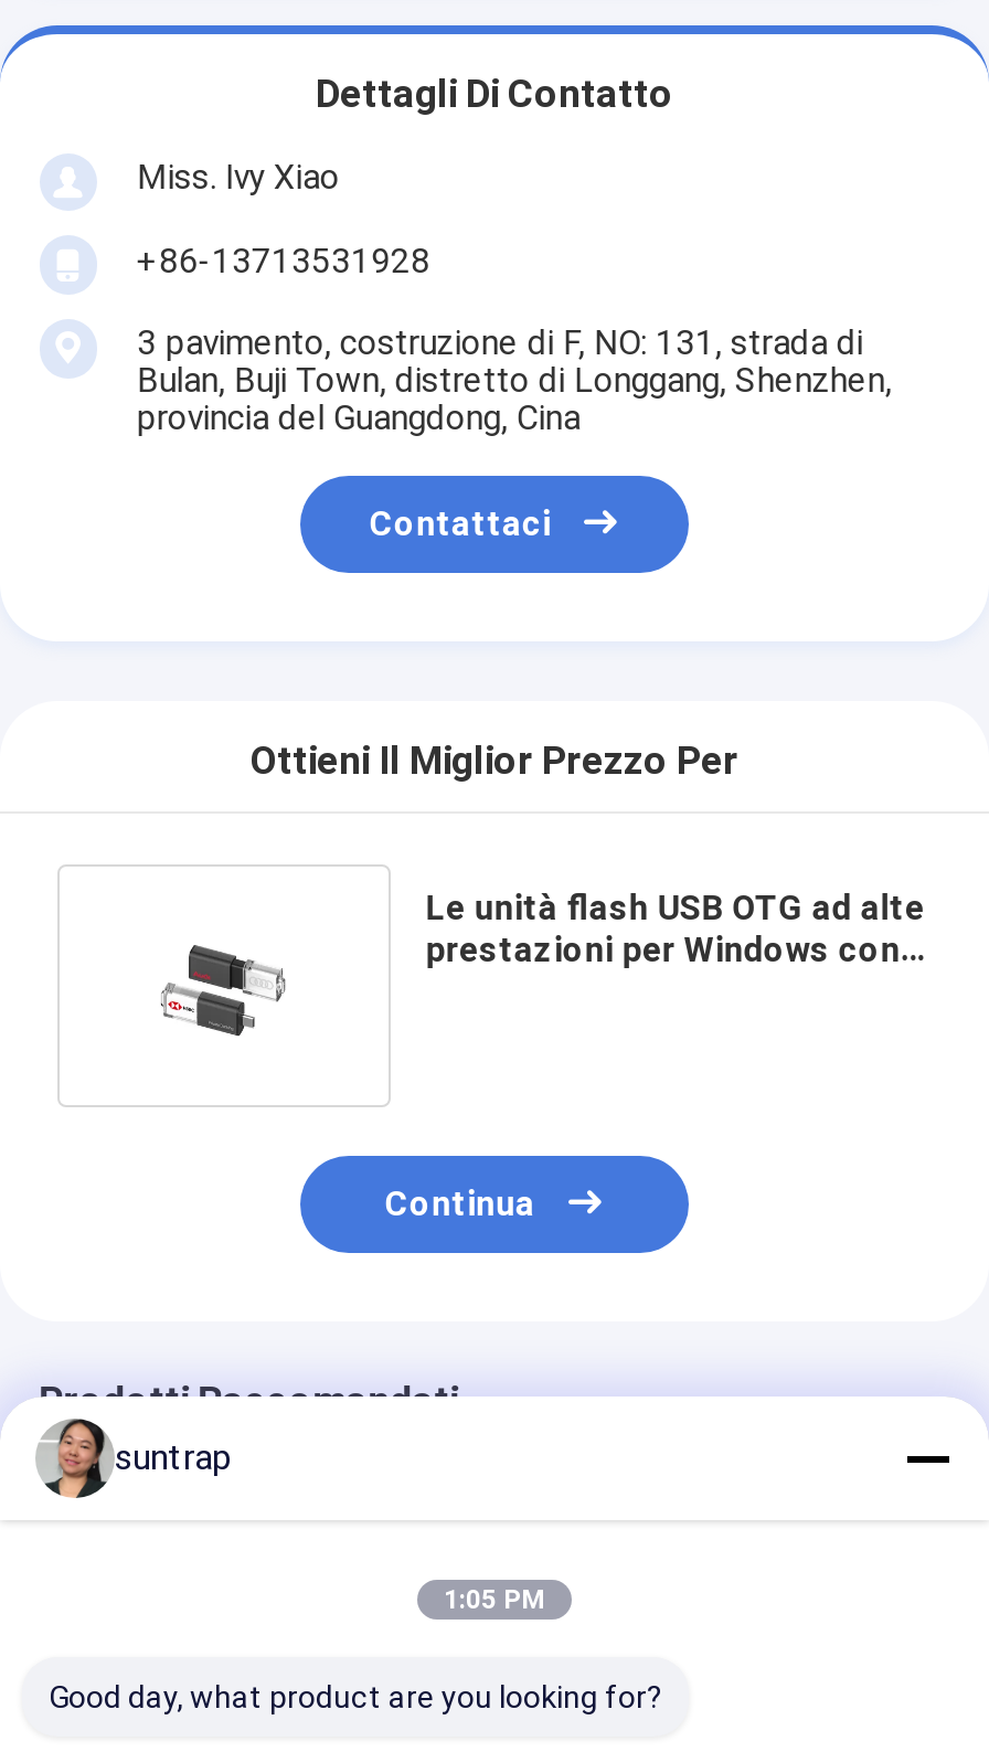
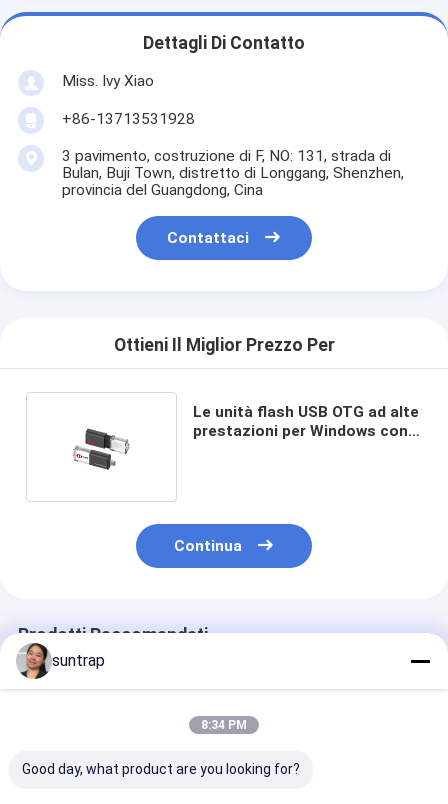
- 1:05 PM
+ 8:34 PM
